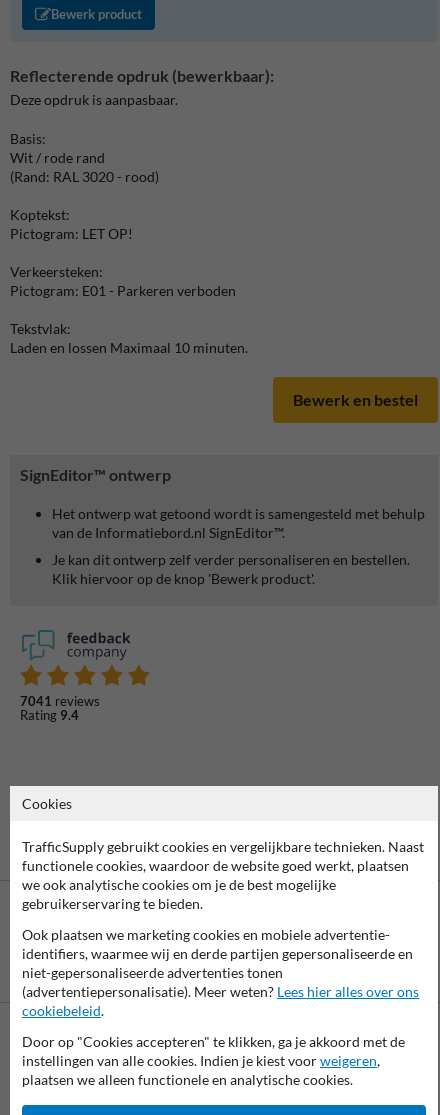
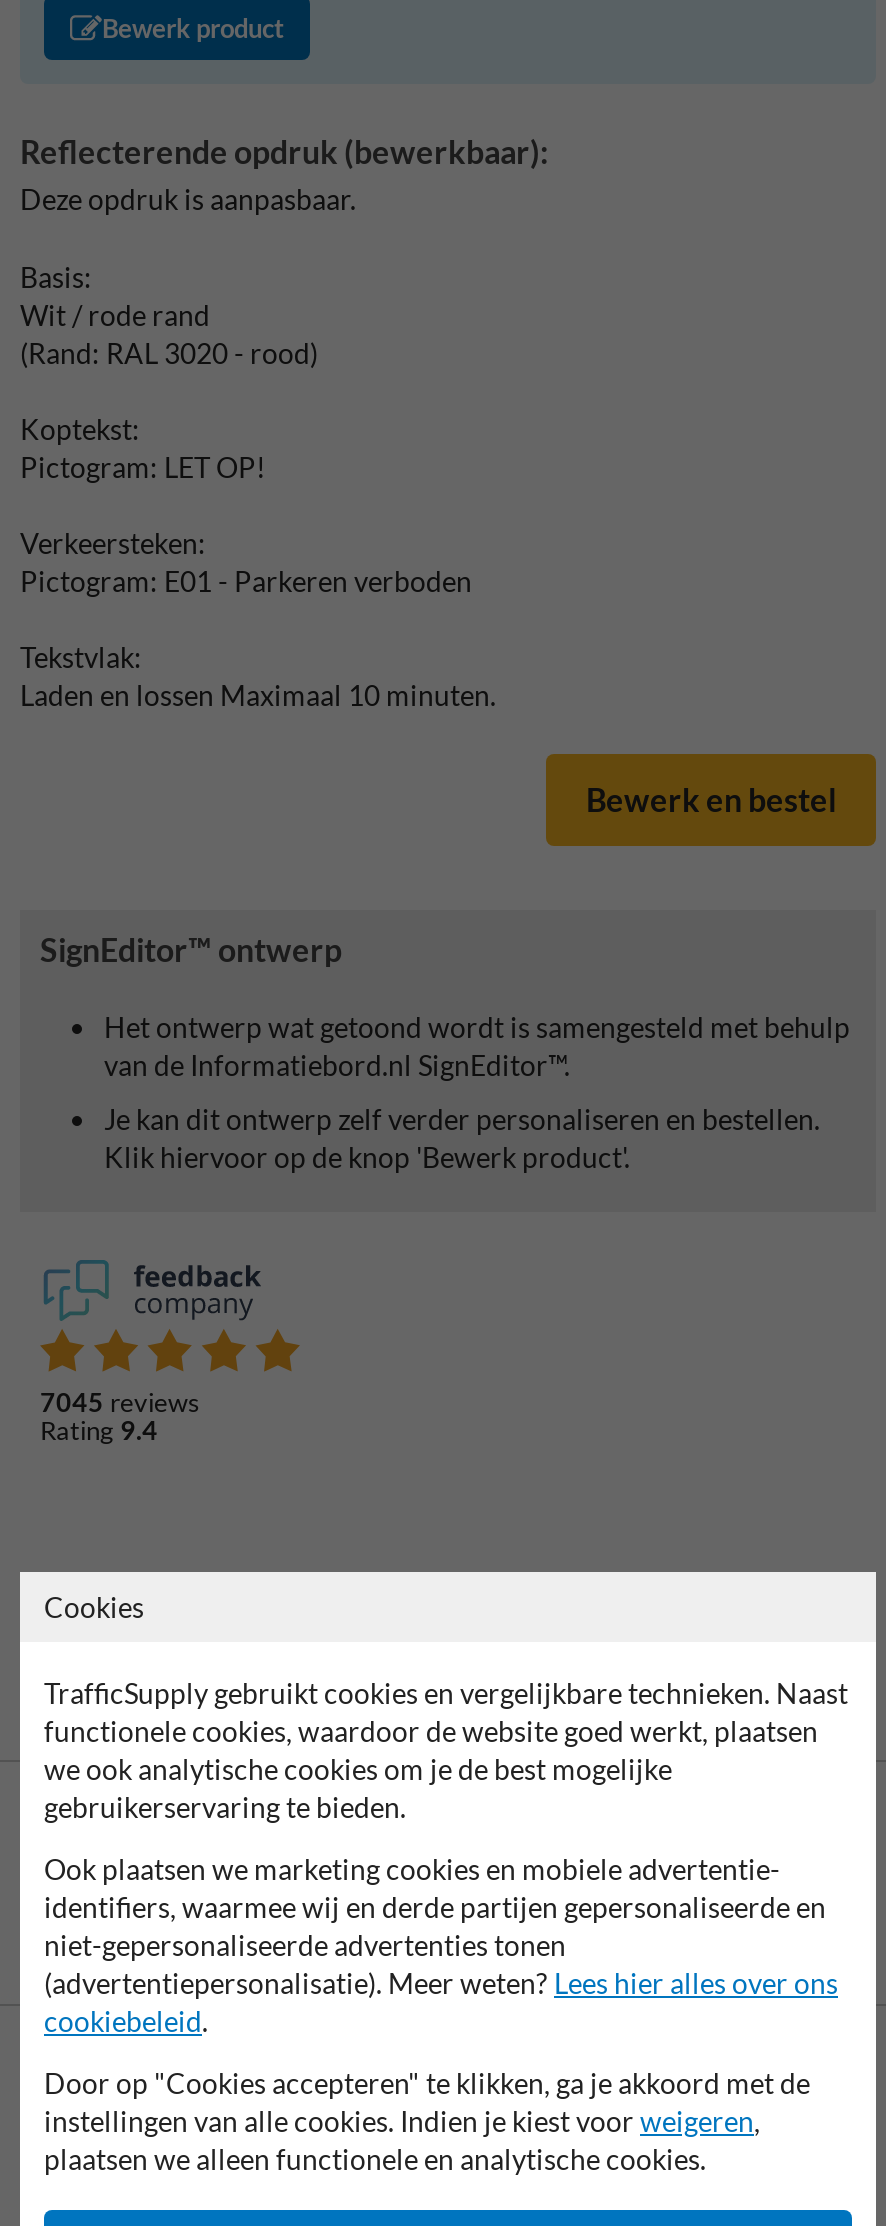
- 7041 reviews
+ 7045 reviews
